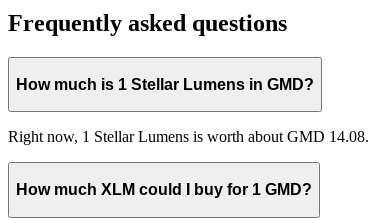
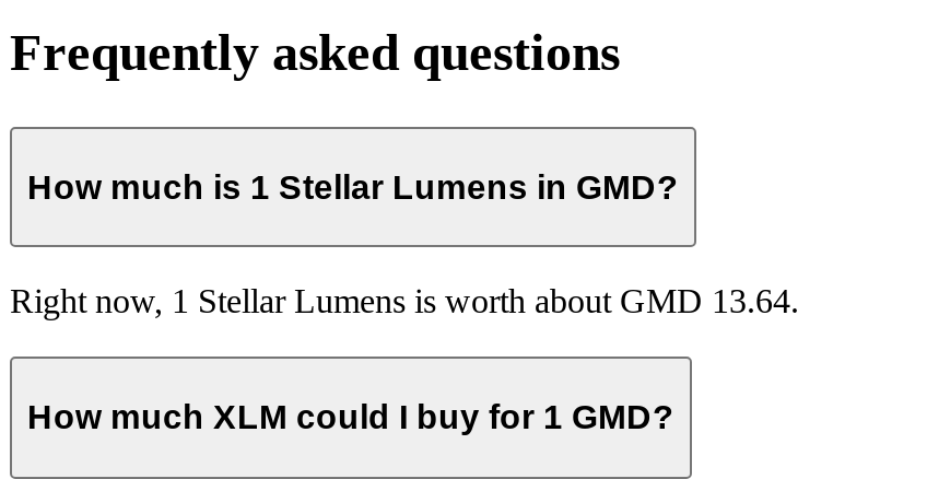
- Right now, 1 Stellar Lumens is worth about GMD 14.08.
+ Right now, 1 Stellar Lumens is worth about GMD 13.64.
